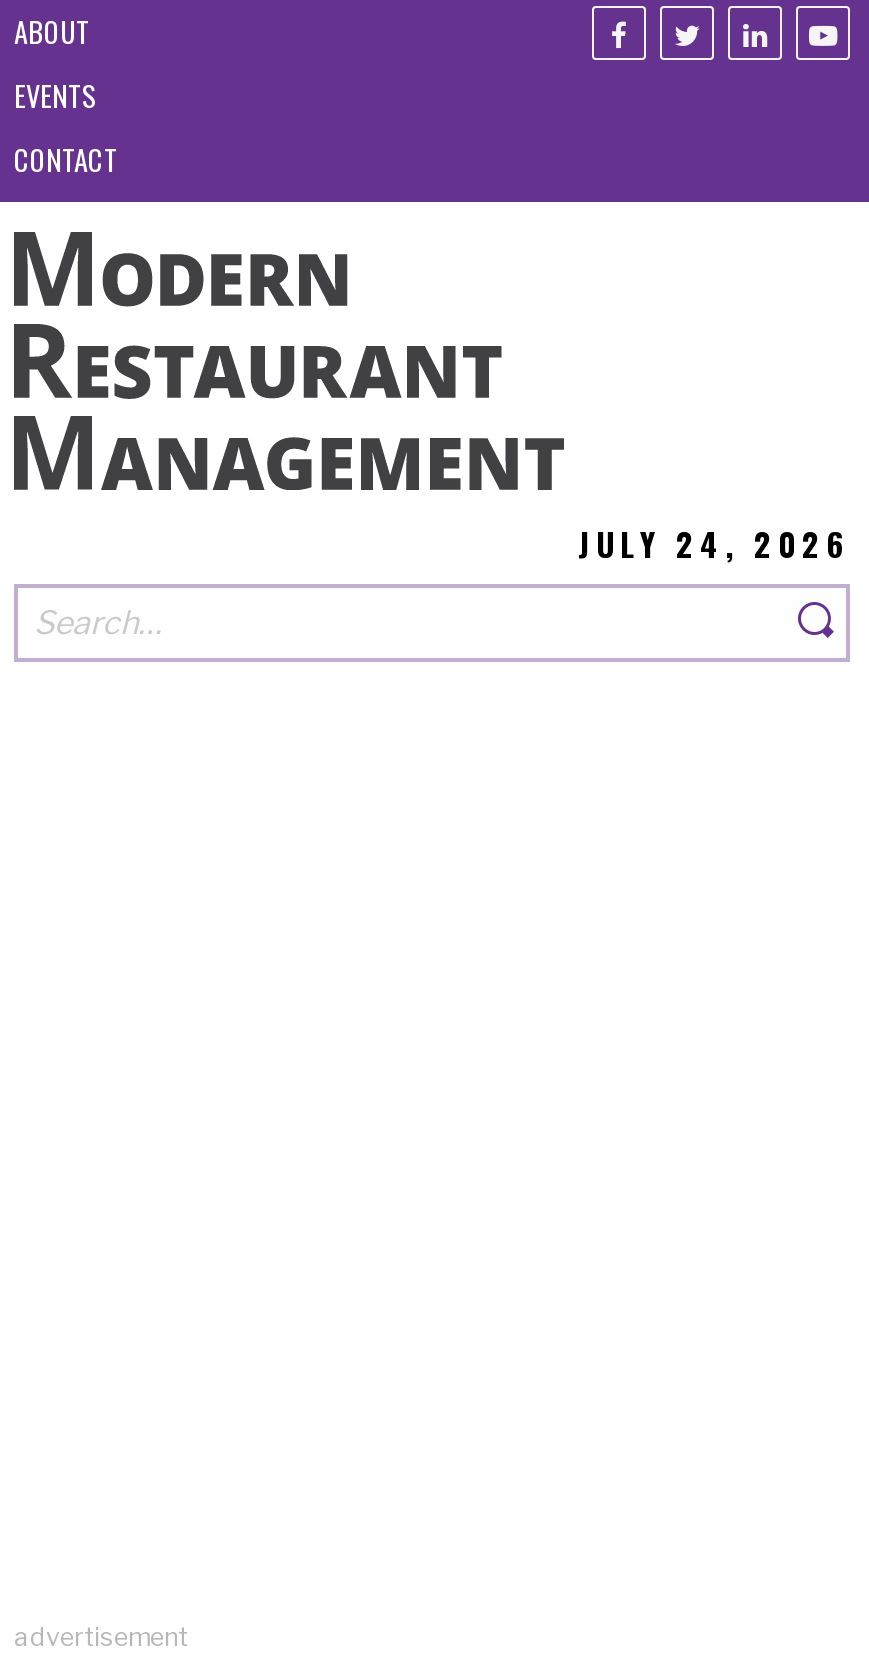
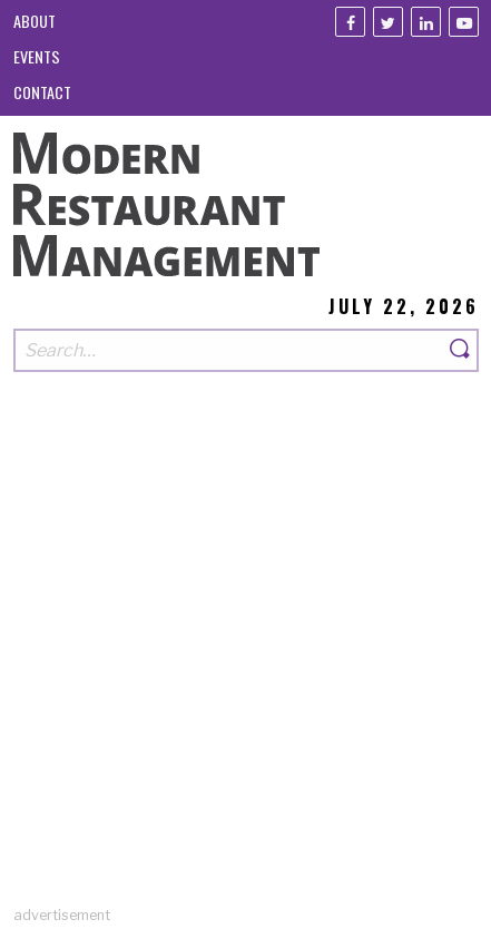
- JULY 24, 2026
+ JULY 22, 2026
